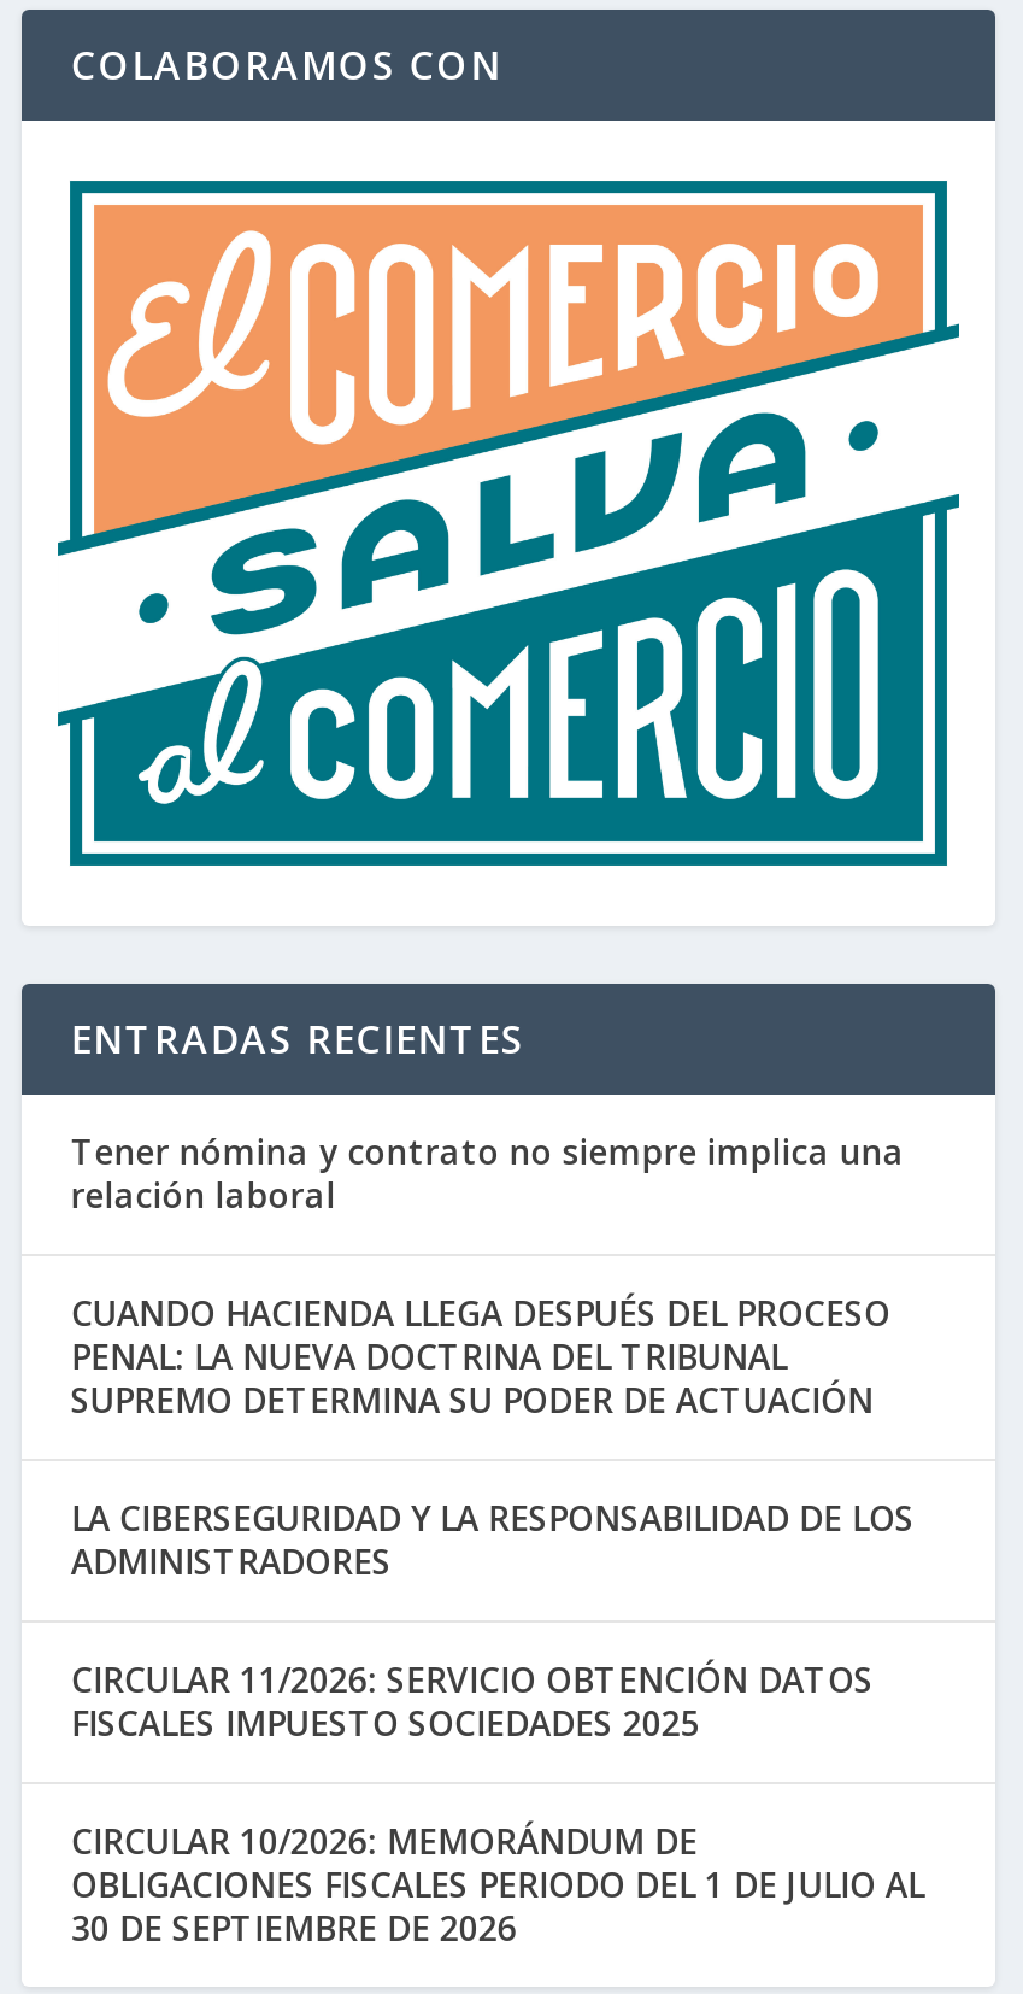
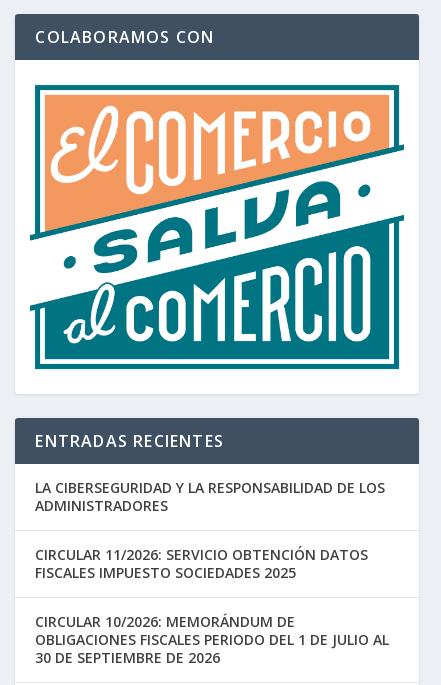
- Tener nómina y contrato no siempre implica una
- relación laboral
- CUANDO HACIENDA LLEGA DESPUÉS DEL PROCESO
- PENAL: LA NUEVA DOCTRINA DEL TRIBUNAL
- SUPREMO DETERMINA SU PODER DE ACTUACIÓN
